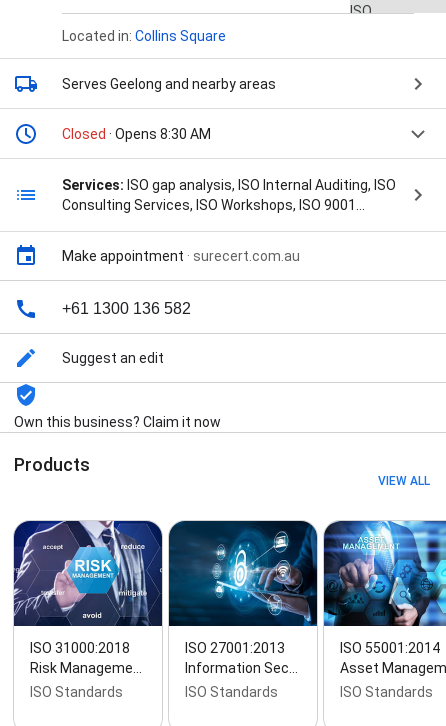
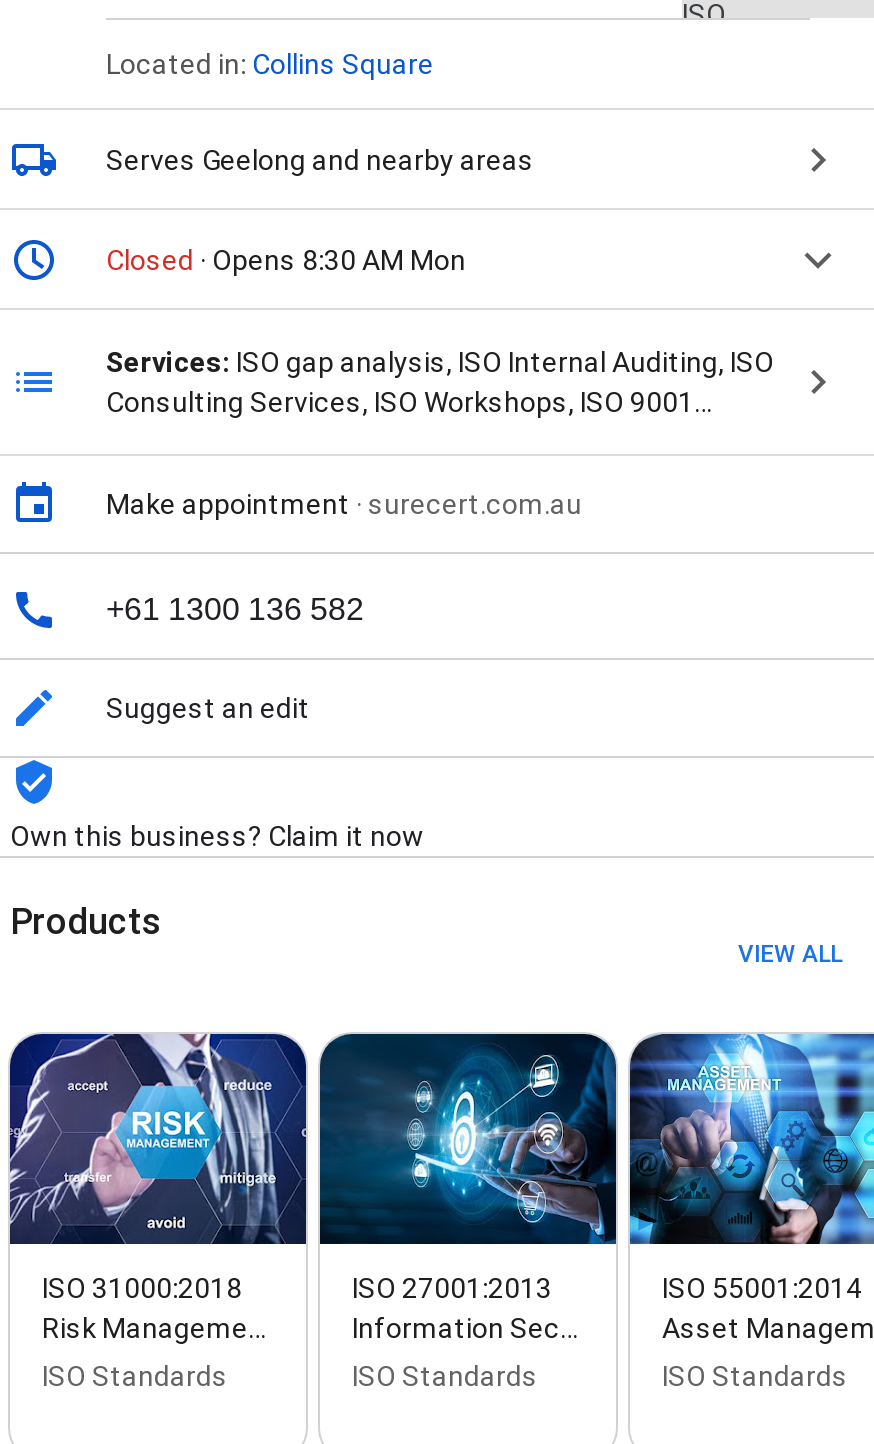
- Closed · Opens 8:30 AM
+ Closed · Opens 8:30 AM Mon
